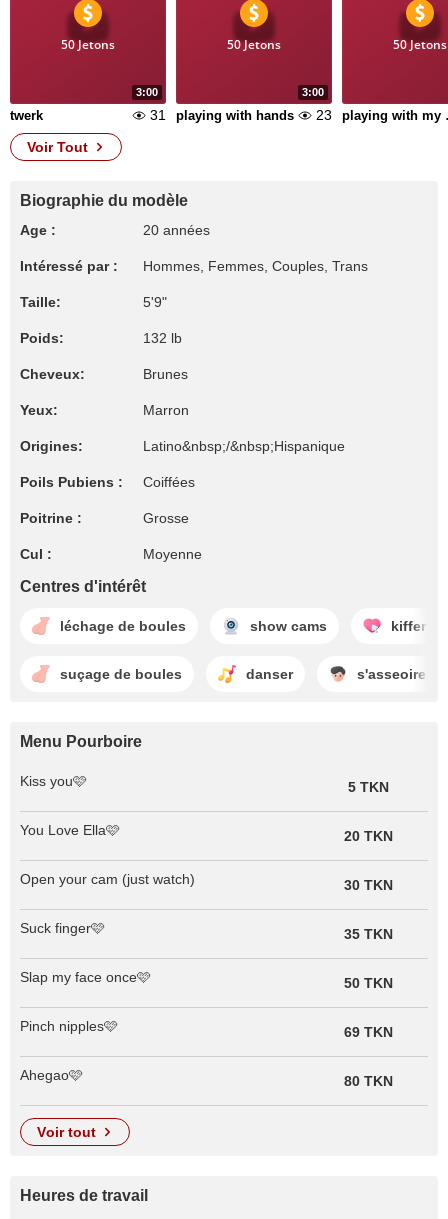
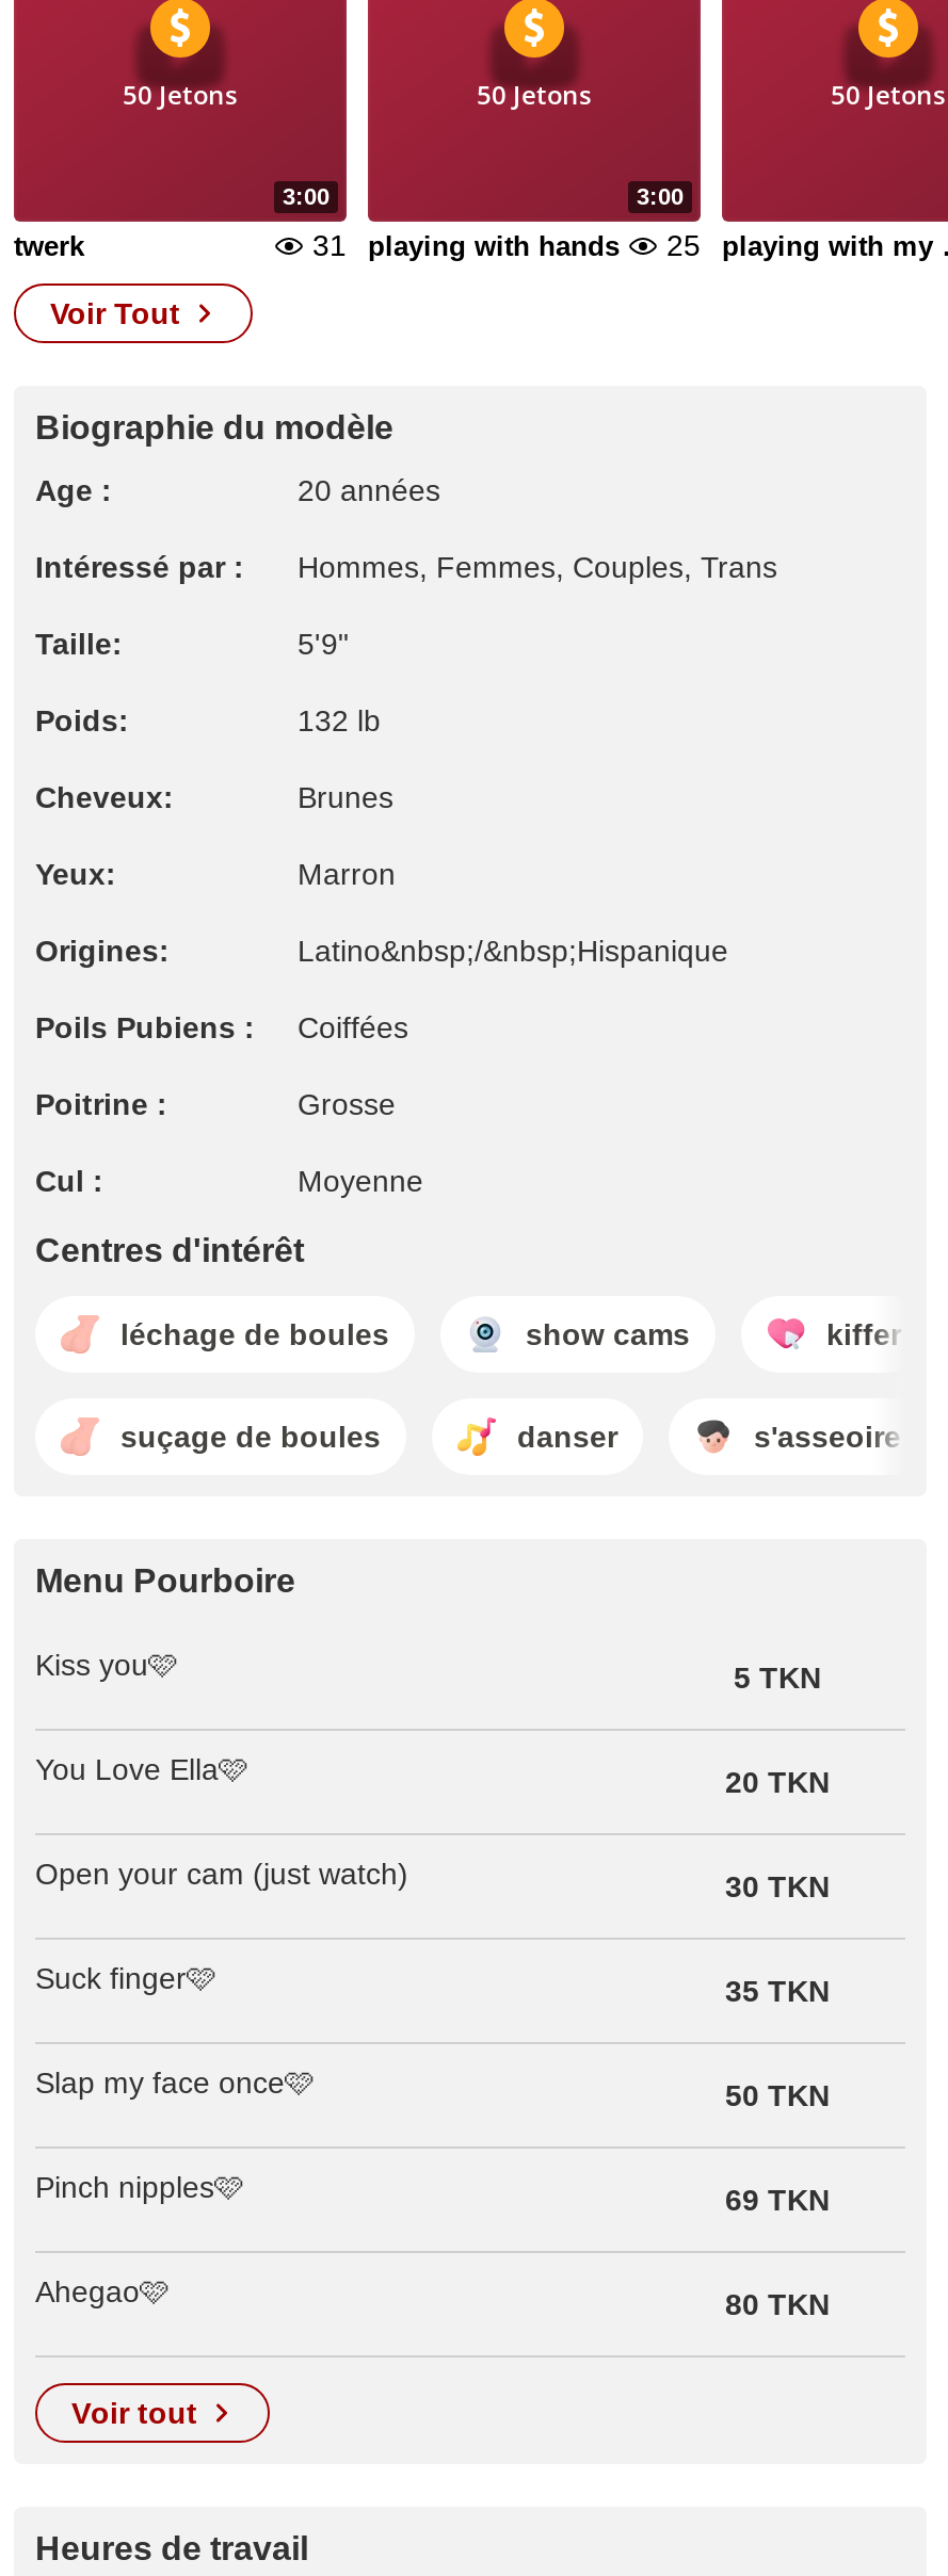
- 31 playing with hands 23
+ 31 playing with hands 25
